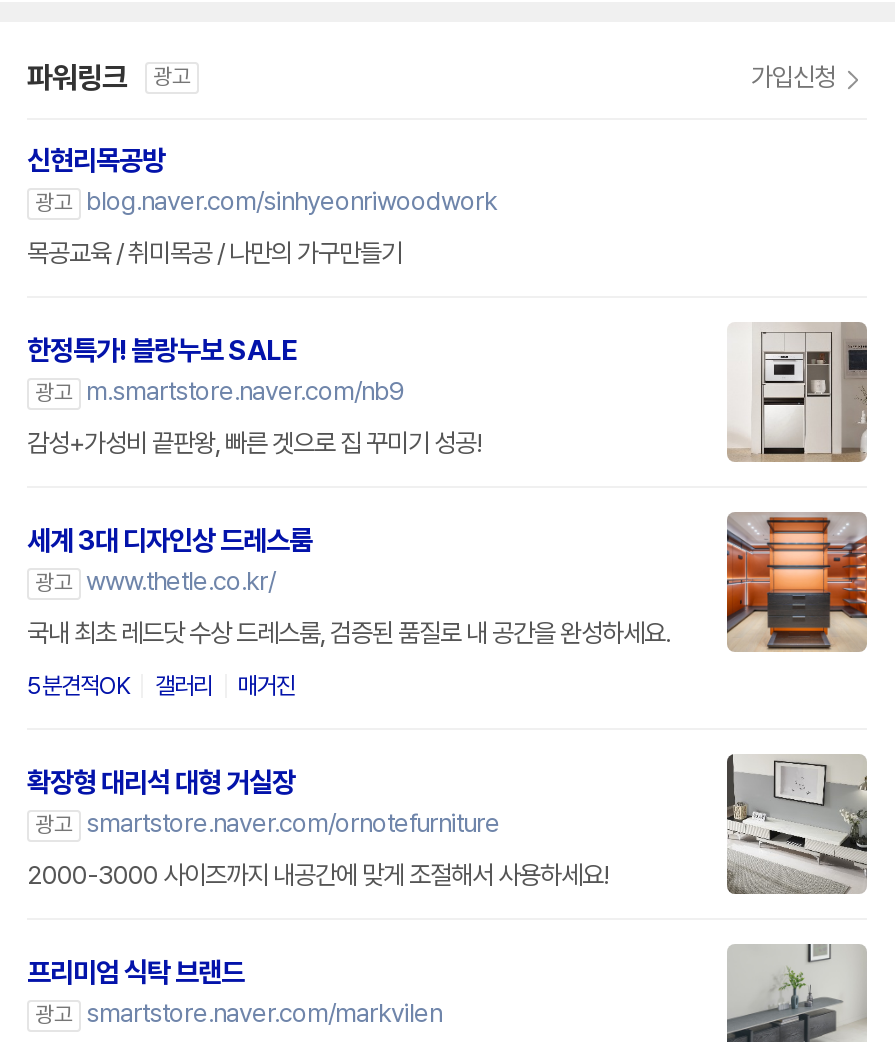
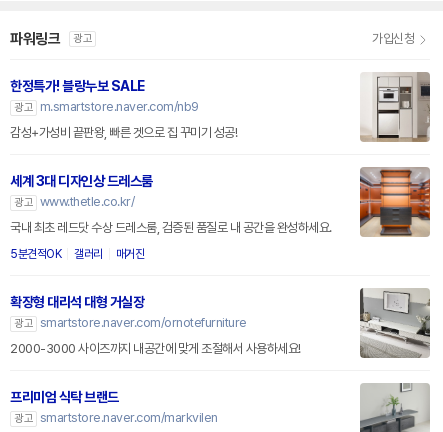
- 신현리목공방
- 광고 blog.naver.com/sinhyeonriwoodwork
- 목공교육 / 취미목공 / 나만의 가구만들기
